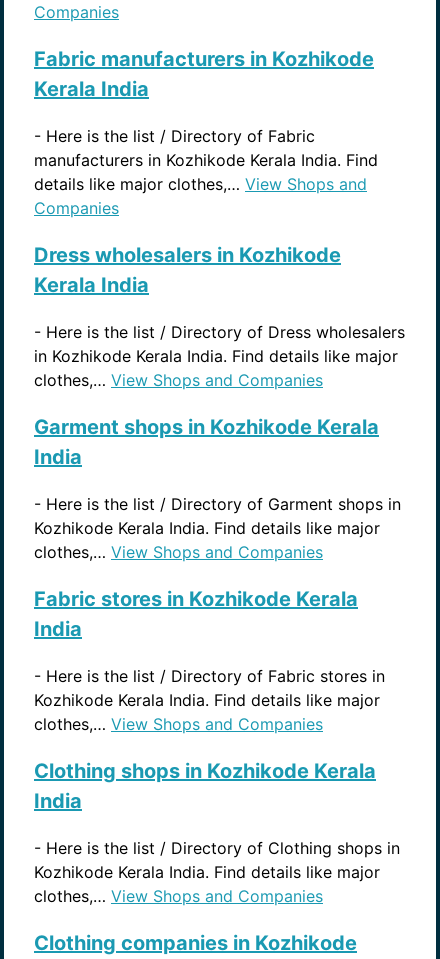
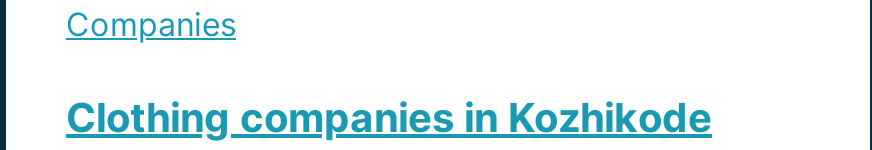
- Fabric manufacturers in Kozhikode
- Kerala India
- - Here is the list / Directory of Fabric
- manufacturers in Kozhikode Kerala India. Find
- details like major clothes,… View Shops and
- Companies
- Dress wholesalers in Kozhikode
- Kerala India
- - Here is the list / Directory of Dress wholesalers
- in Kozhikode Kerala India. Find details like major
- clothes,… View Shops and Companies
- Garment shops in Kozhikode Kerala
- India
- - Here is the list / Directory of Garment shops in
- Kozhikode Kerala India. Find details like major
- clothes,… View Shops and Companies
- Fabric stores in Kozhikode Kerala
- India
- - Here is the list / Directory of Fabric stores in
- Kozhikode Kerala India. Find details like major
- clothes,… View Shops and Companies
- Clothing shops in Kozhikode Kerala
- India
- - Here is the list / Directory of Clothing shops in
- Kozhikode Kerala India. Find details like major
- clothes,… View Shops and Companies
